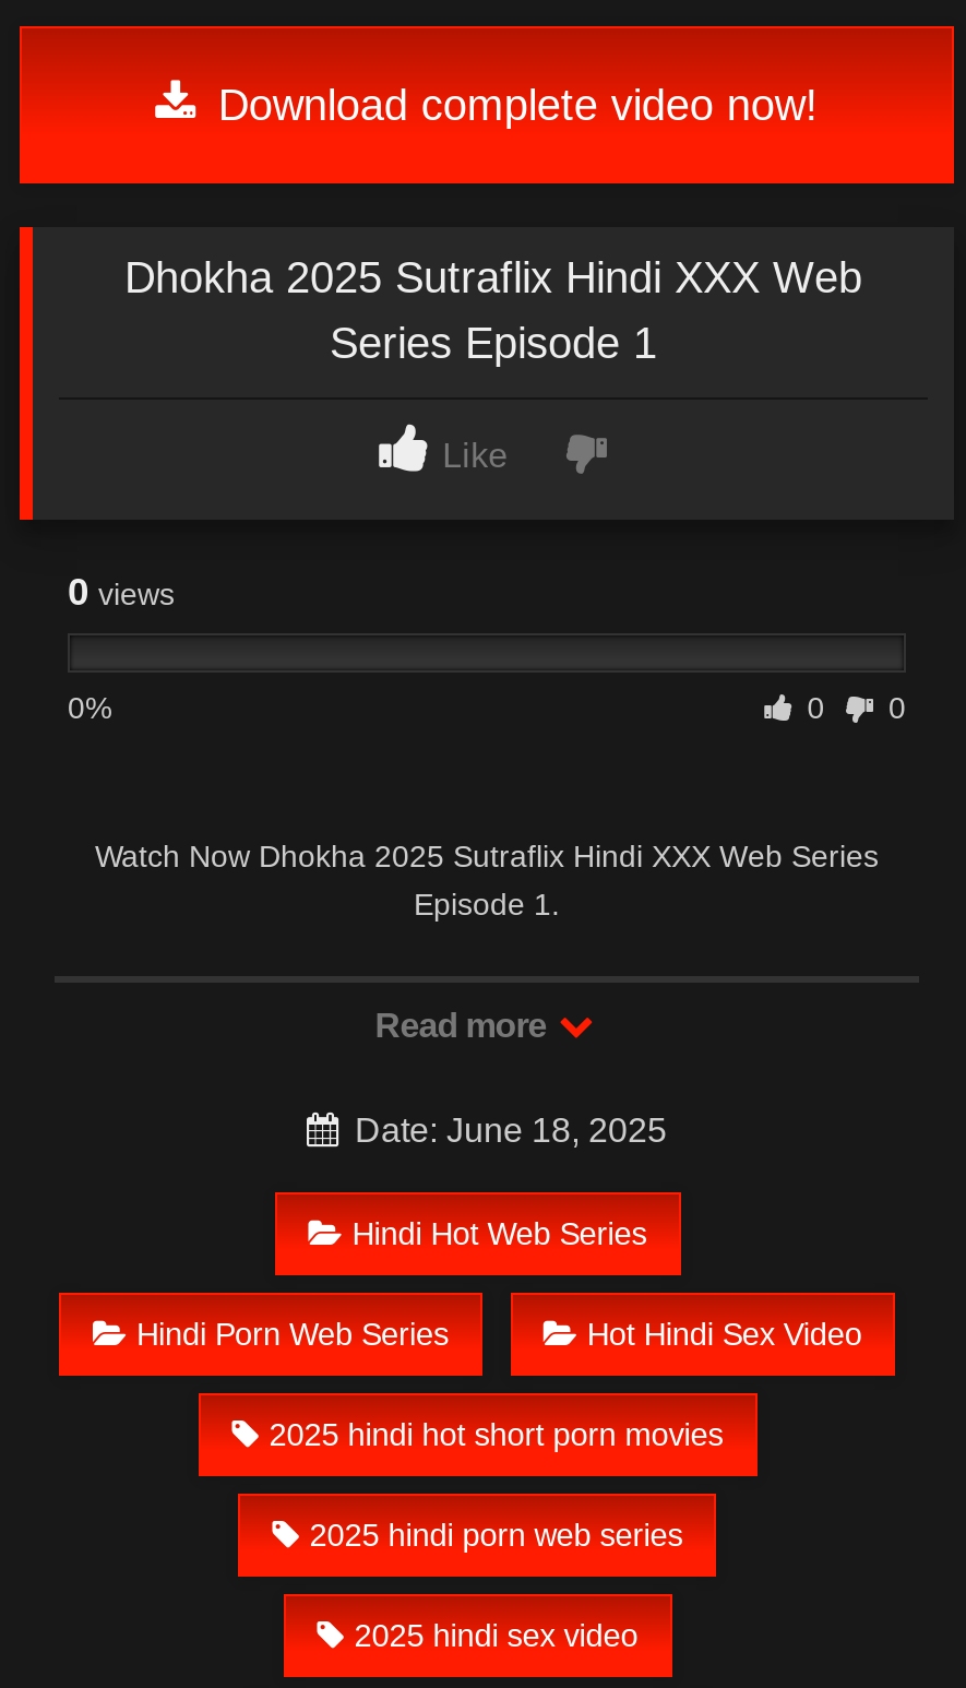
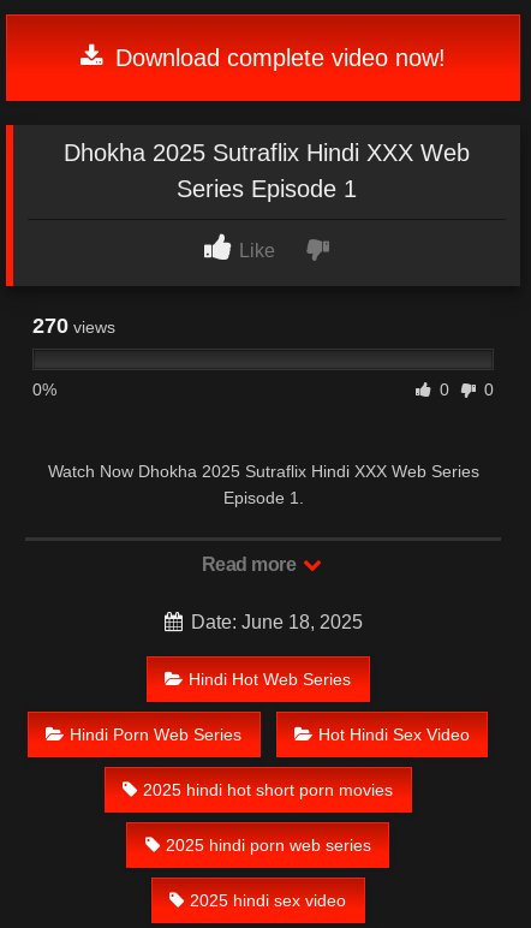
- 0 views
+ 270 views
